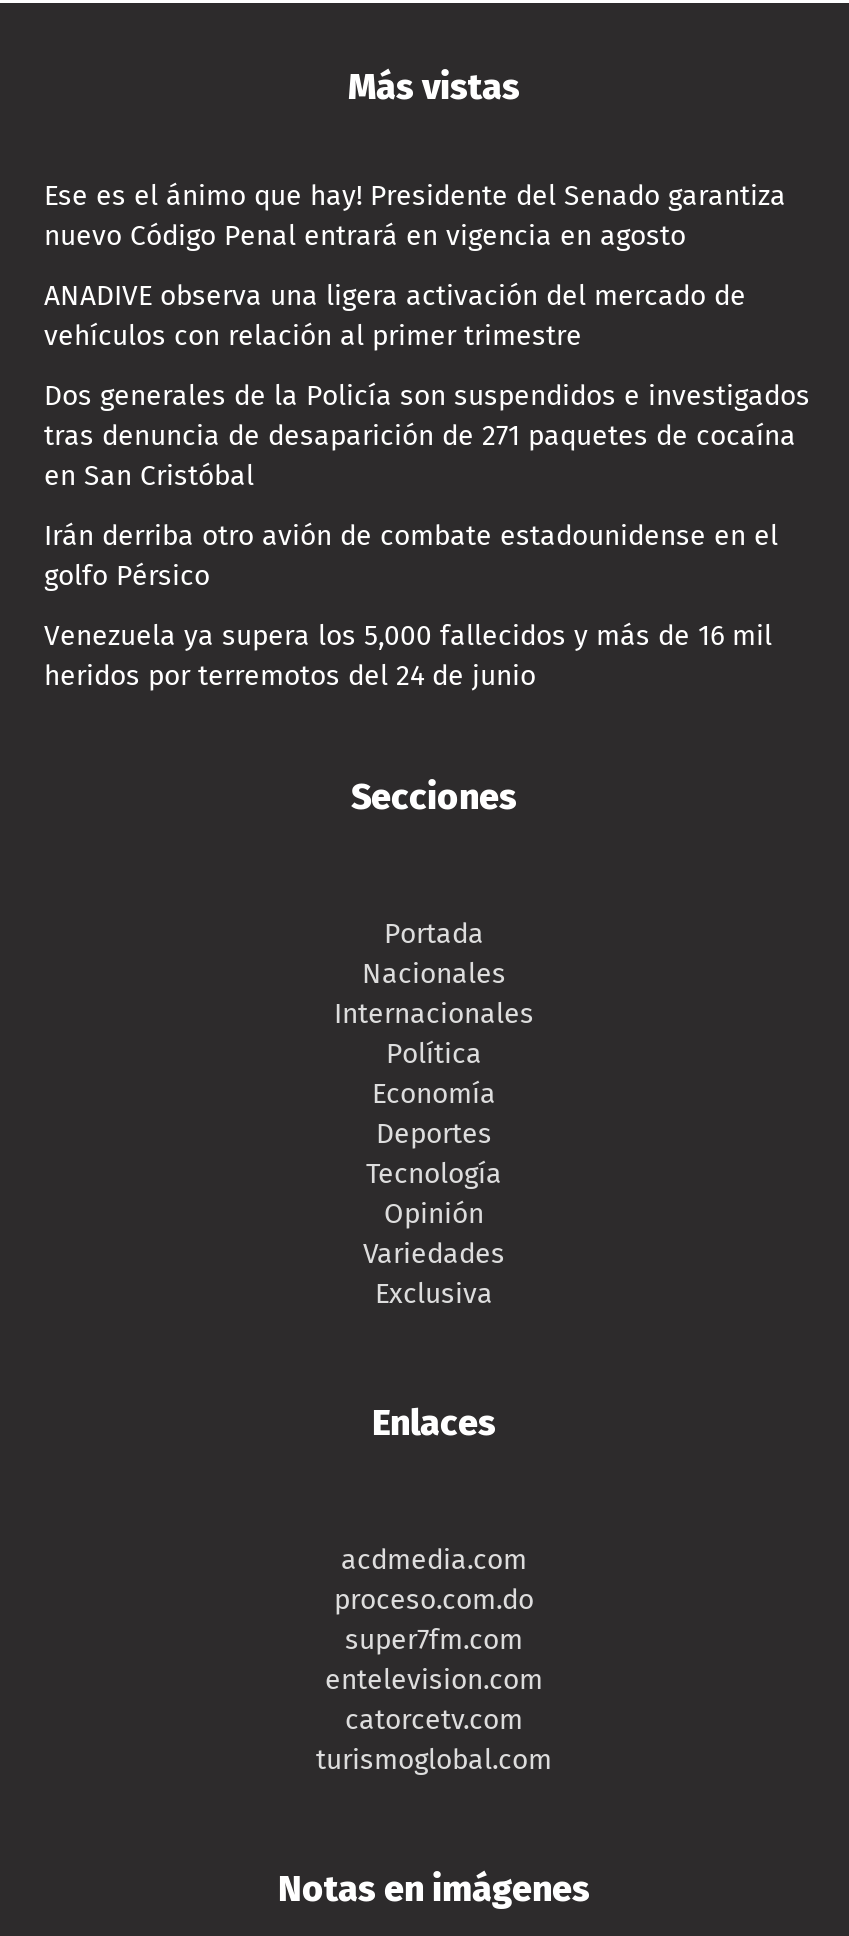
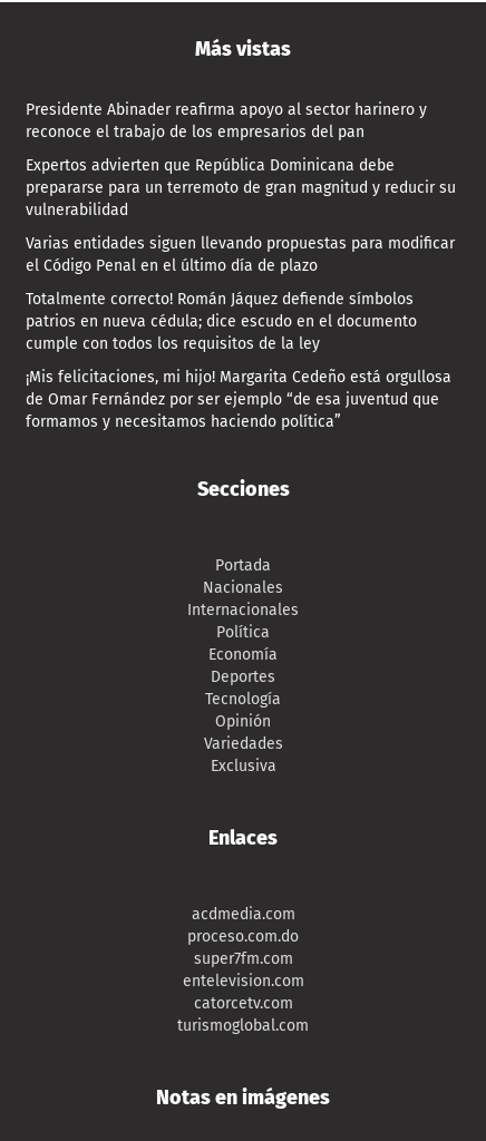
- Ese es el ánimo que hay! Presidente del Senado garantiza
- nuevo Código Penal entrará en vigencia en agosto
+ Presidente Abinader reafirma apoyo al sector harinero y
+ reconoce el trabajo de los empresarios del pan

- ANADIVE observa una ligera activación del mercado de
- vehículos con relación al primer trimestre
+ Expertos advierten que República Dominicana debe
+ prepararse para un terremoto de gran magnitud y reducir su
+ vulnerabilidad

- Dos generales de la Policía son suspendidos e investigados
- tras denuncia de desaparición de 271 paquetes de cocaína
- en San Cristóbal
+ Varias entidades siguen llevando propuestas para modificar
+ el Código Penal en el último día de plazo

- Irán derriba otro avión de combate estadounidense en el
- golfo Pérsico
+ Totalmente correcto! Román Jáquez defiende símbolos
+ patrios en nueva cédula; dice escudo en el documento
+ cumple con todos los requisitos de la ley

- Venezuela ya supera los 5,000 fallecidos y más de 16 mil
- heridos por terremotos del 24 de junio
+ ¡Mis felicitaciones, mi hijo! Margarita Cedeño está orgullosa
+ de Omar Fernández por ser ejemplo “de esa juventud que
+ formamos y necesitamos haciendo política”
